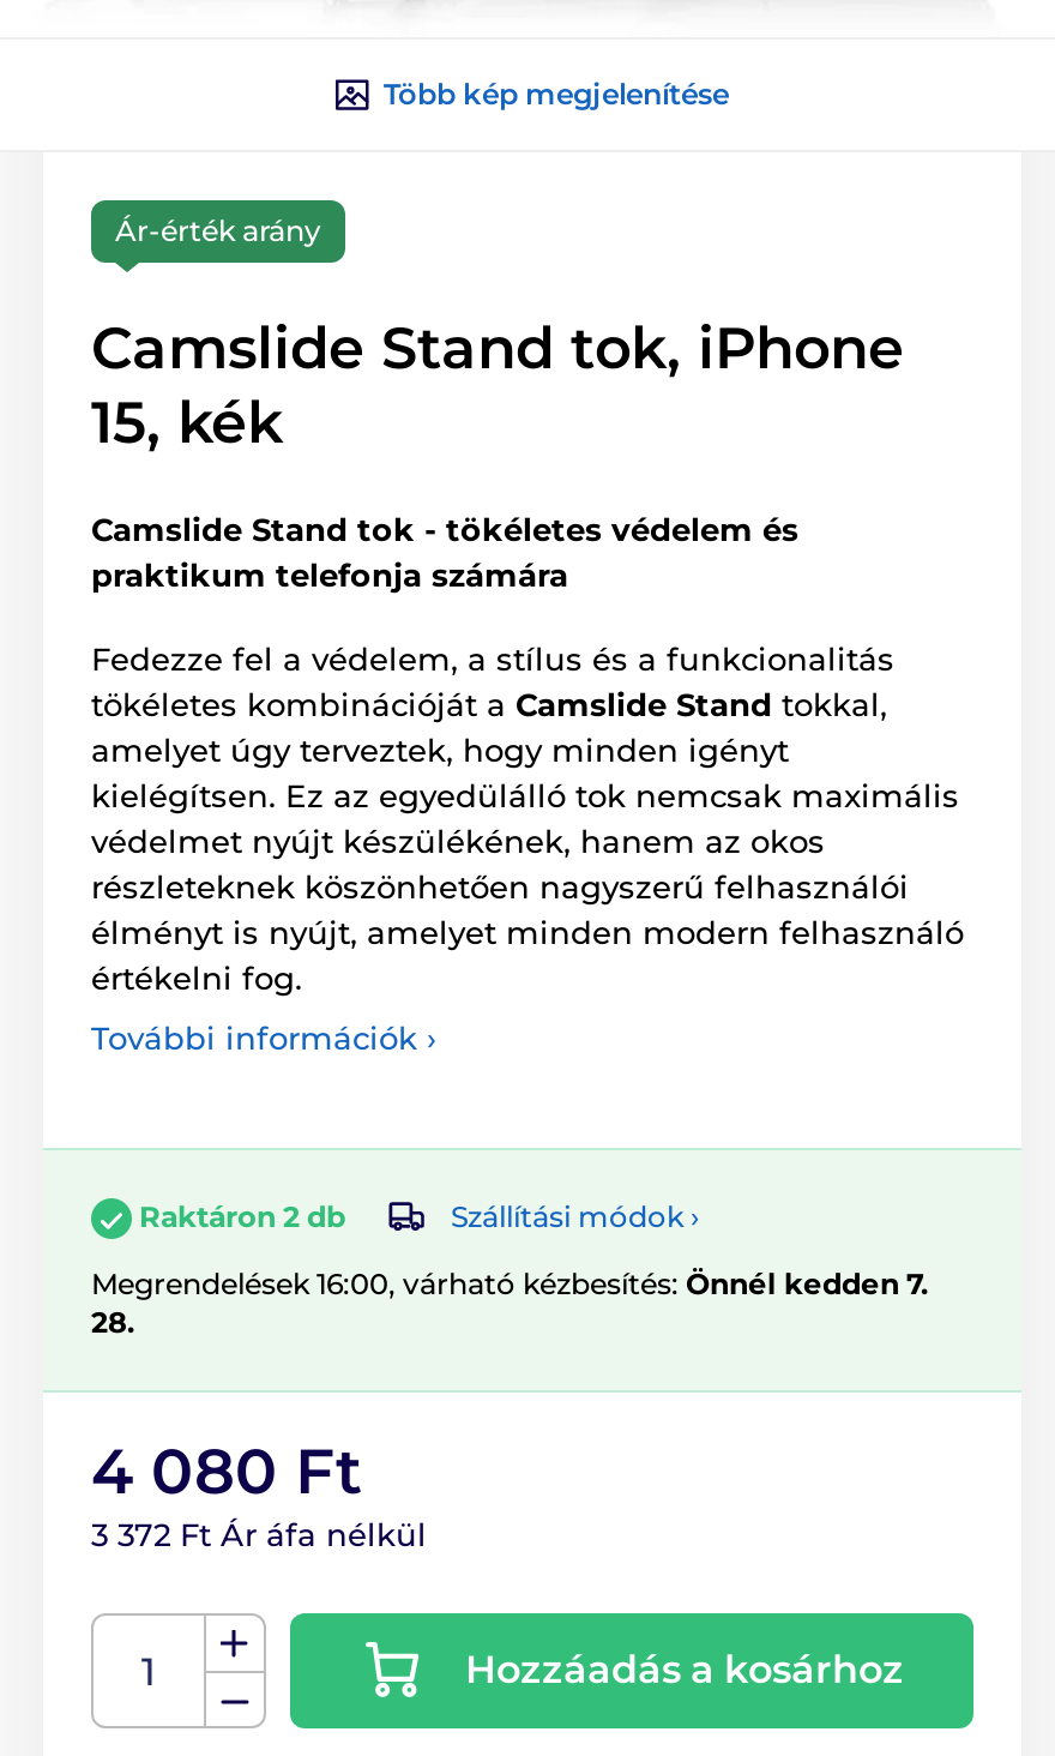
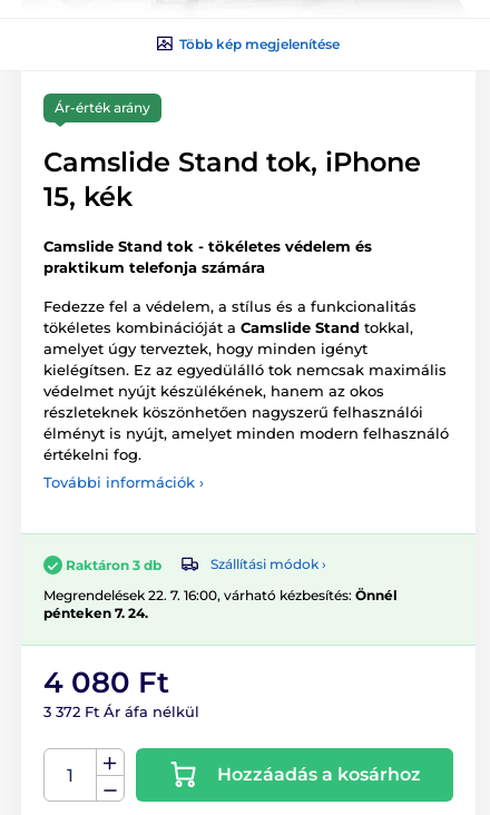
- Raktáron 2 db
+ Raktáron 3 db

- Megrendelések 16:00, várható kézbesítés: Önnél kedden 7.
- 28.
+ Megrendelések 22. 7. 16:00, várható kézbesítés: Önnél
+ pénteken 7. 24.
